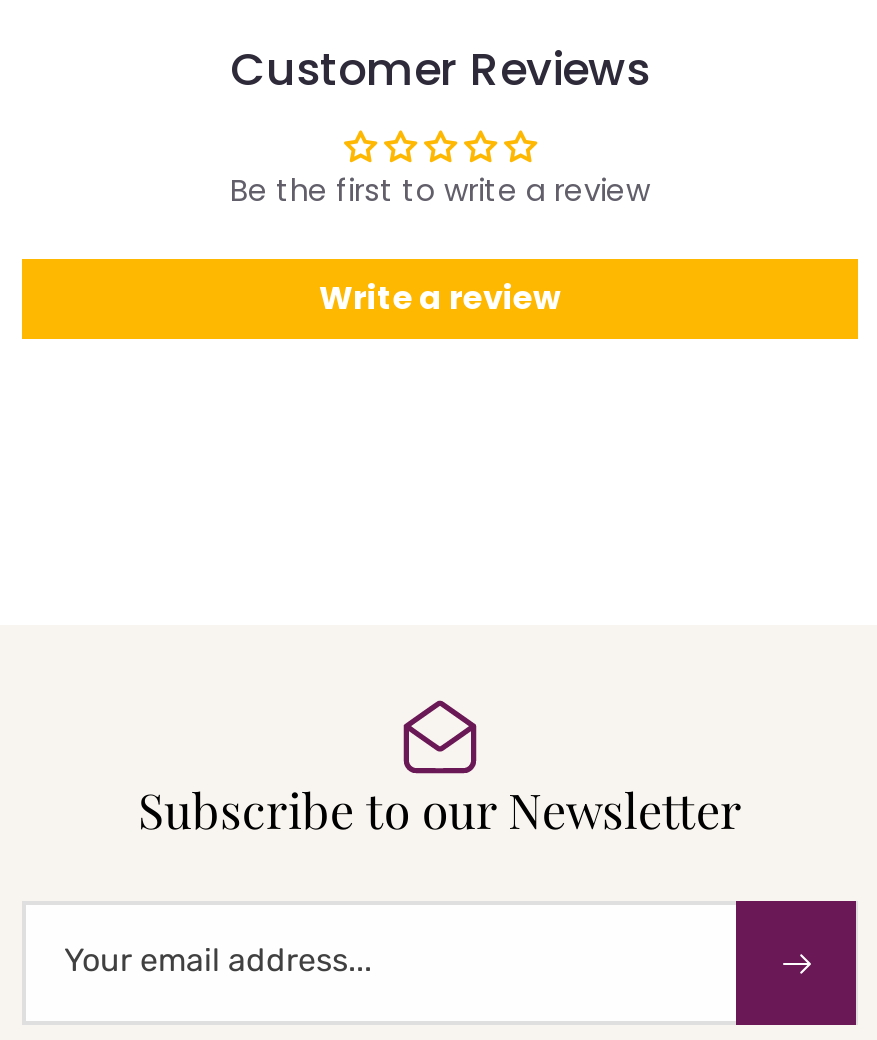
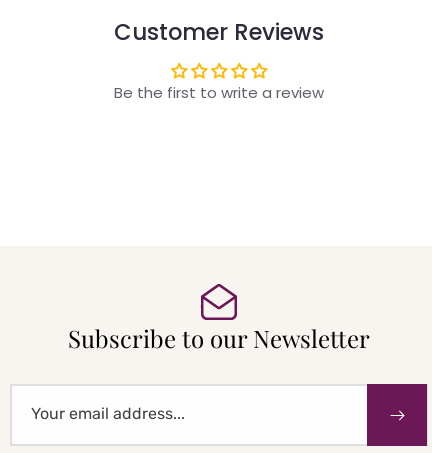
- Write a review
